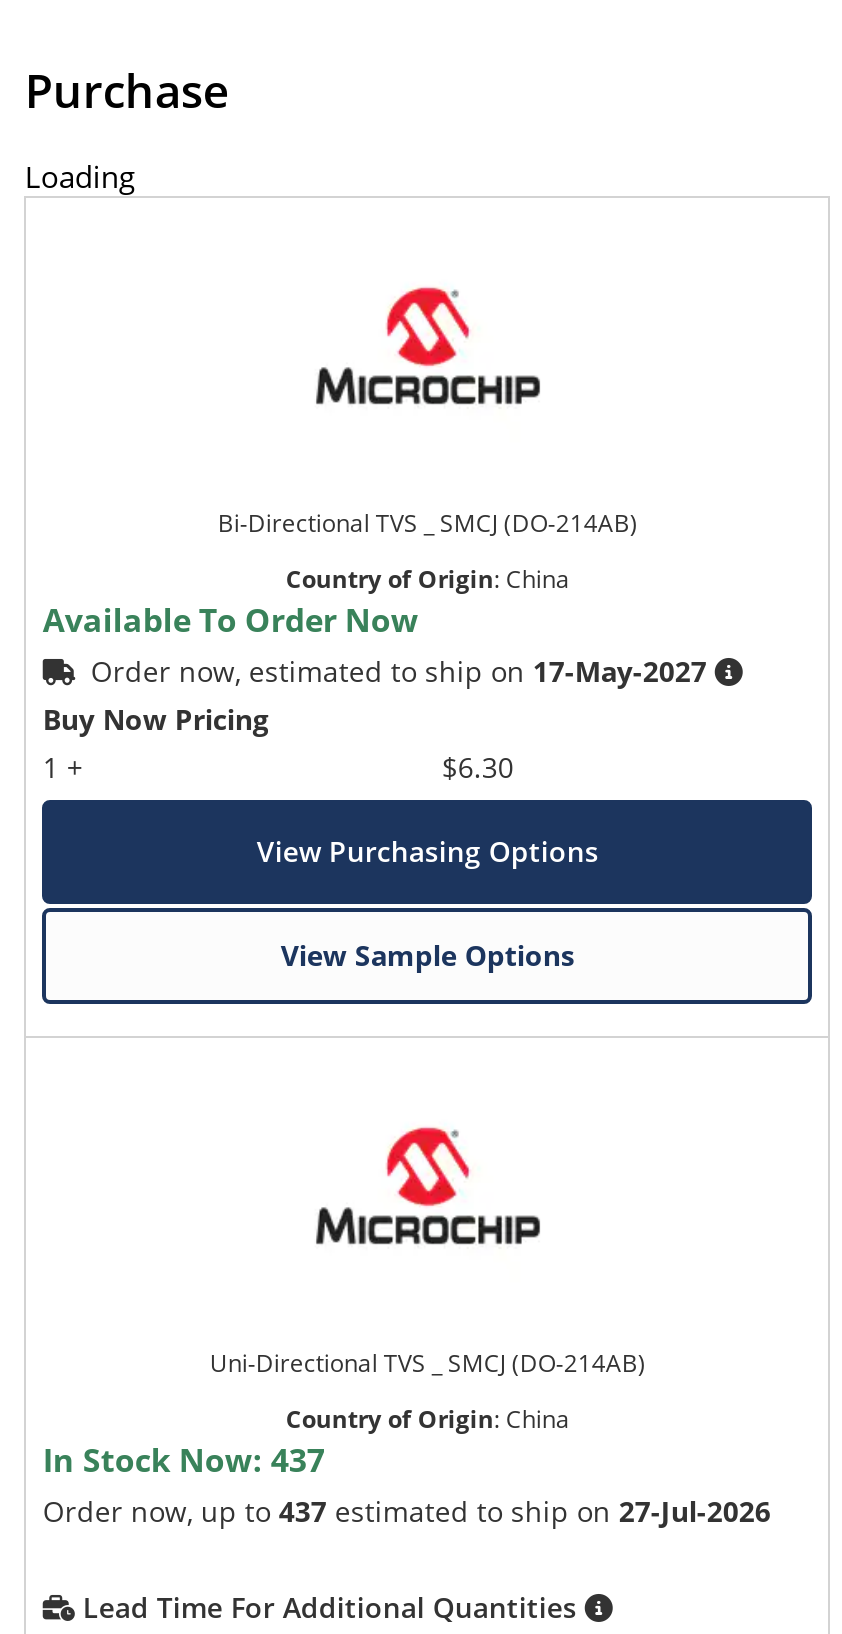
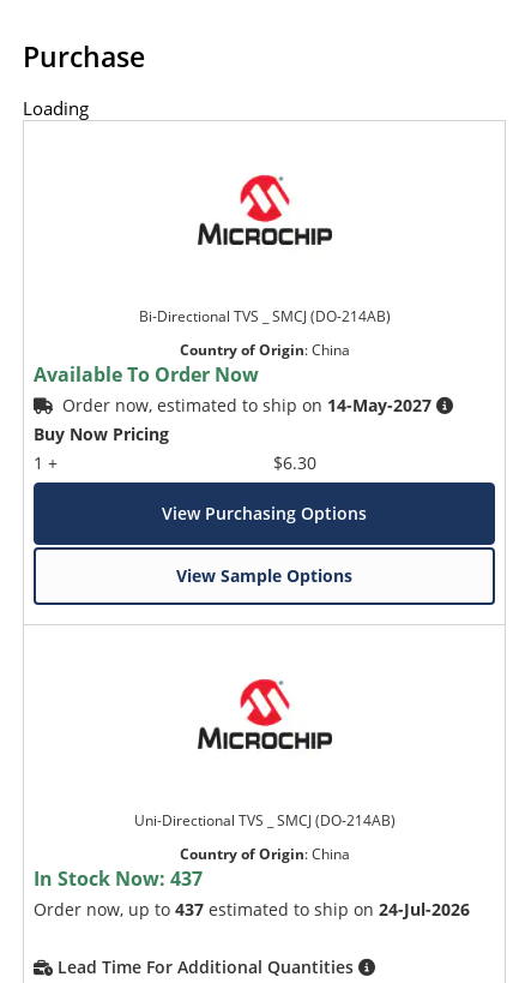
- Order now, estimated to ship on 17-May-2027
+ Order now, estimated to ship on 14-May-2027

- Order now, up to 437 estimated to ship on 27-Jul-2026
+ Order now, up to 437 estimated to ship on 24-Jul-2026
